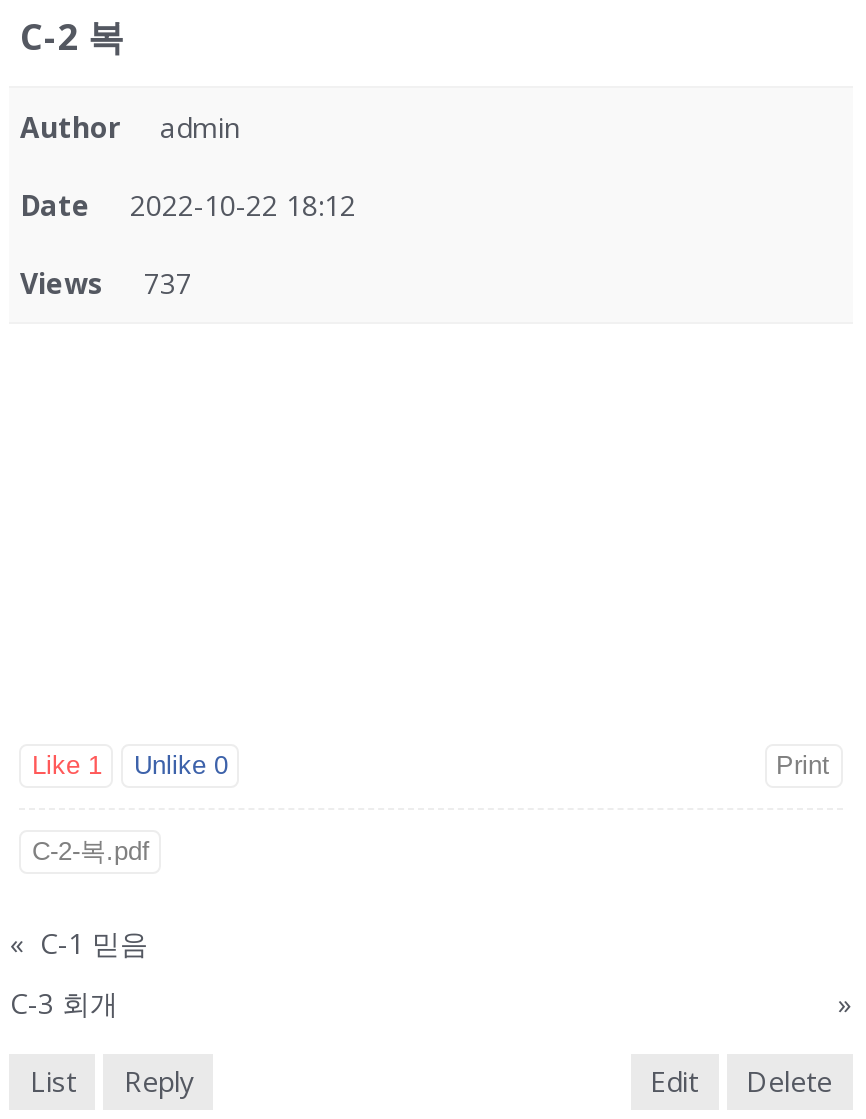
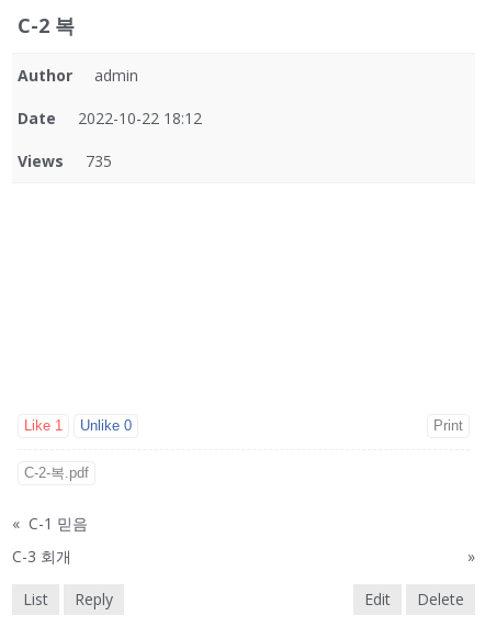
- Views 737
+ Views 735
